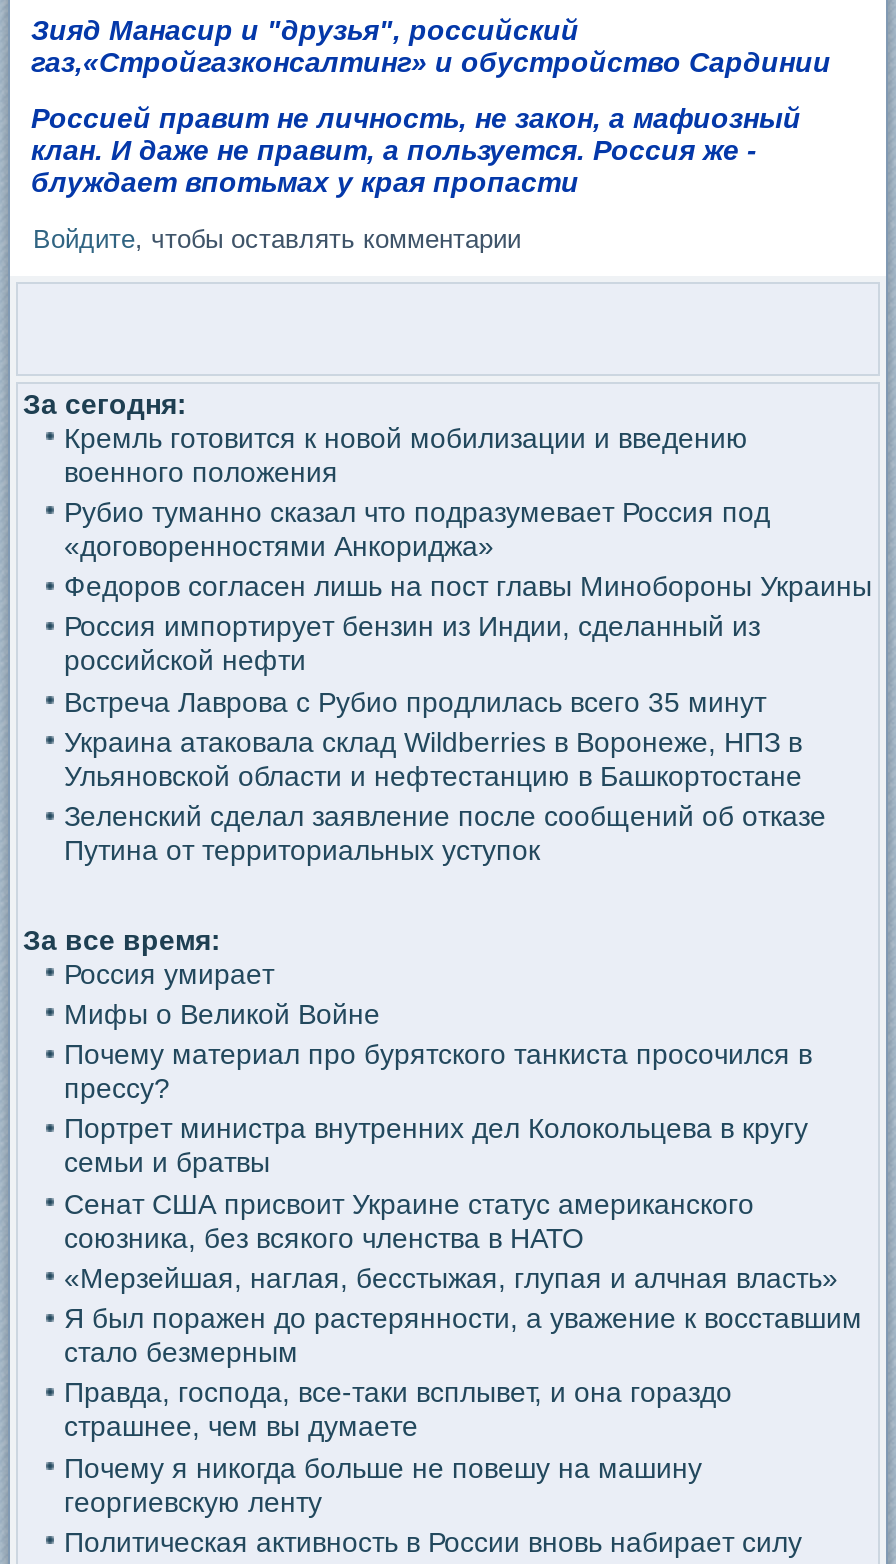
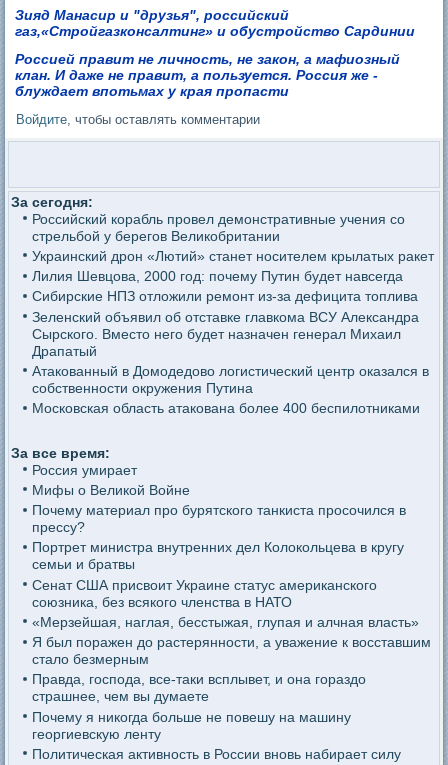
- Кремль готовится к новой мобилизации и введению
- военного положения
- Рубио туманно сказал что подразумевает Россия под
- «договоренностями Анкориджа»
- Федоров согласен лишь на пост главы Минобороны Украины
- Россия импортирует бензин из Индии, сделанный из
- российской нефти
- Встреча Лаврова с Рубио продлилась всего 35 минут
- Украина атаковала склад Wildberries в Воронеже, НПЗ в
- Ульяновской области и нефтестанцию в Башкортостане
- Зеленский сделал заявление после сообщений об отказе
- Путина от территориальных уступок
+ Российский корабль провел демонстративные учения со
+ стрельбой у берегов Великобритании
+ Украинский дрон «Лютий» станет носителем крылатых ракет
+ Лилия Шевцова, 2000 год: почему Путин будет навсегда
+ Сибирские НПЗ отложили ремонт из-за дефицита топлива
+ Зеленский объявил об отставке главкома ВСУ Александра
+ Сырского. Вместо него будет назначен генерал Михаил
+ Драпатый
+ Атакованный в Домодедово логистический центр оказался в
+ собственности окружения Путина
+ Московская область атакована более 400 беспилотниками
